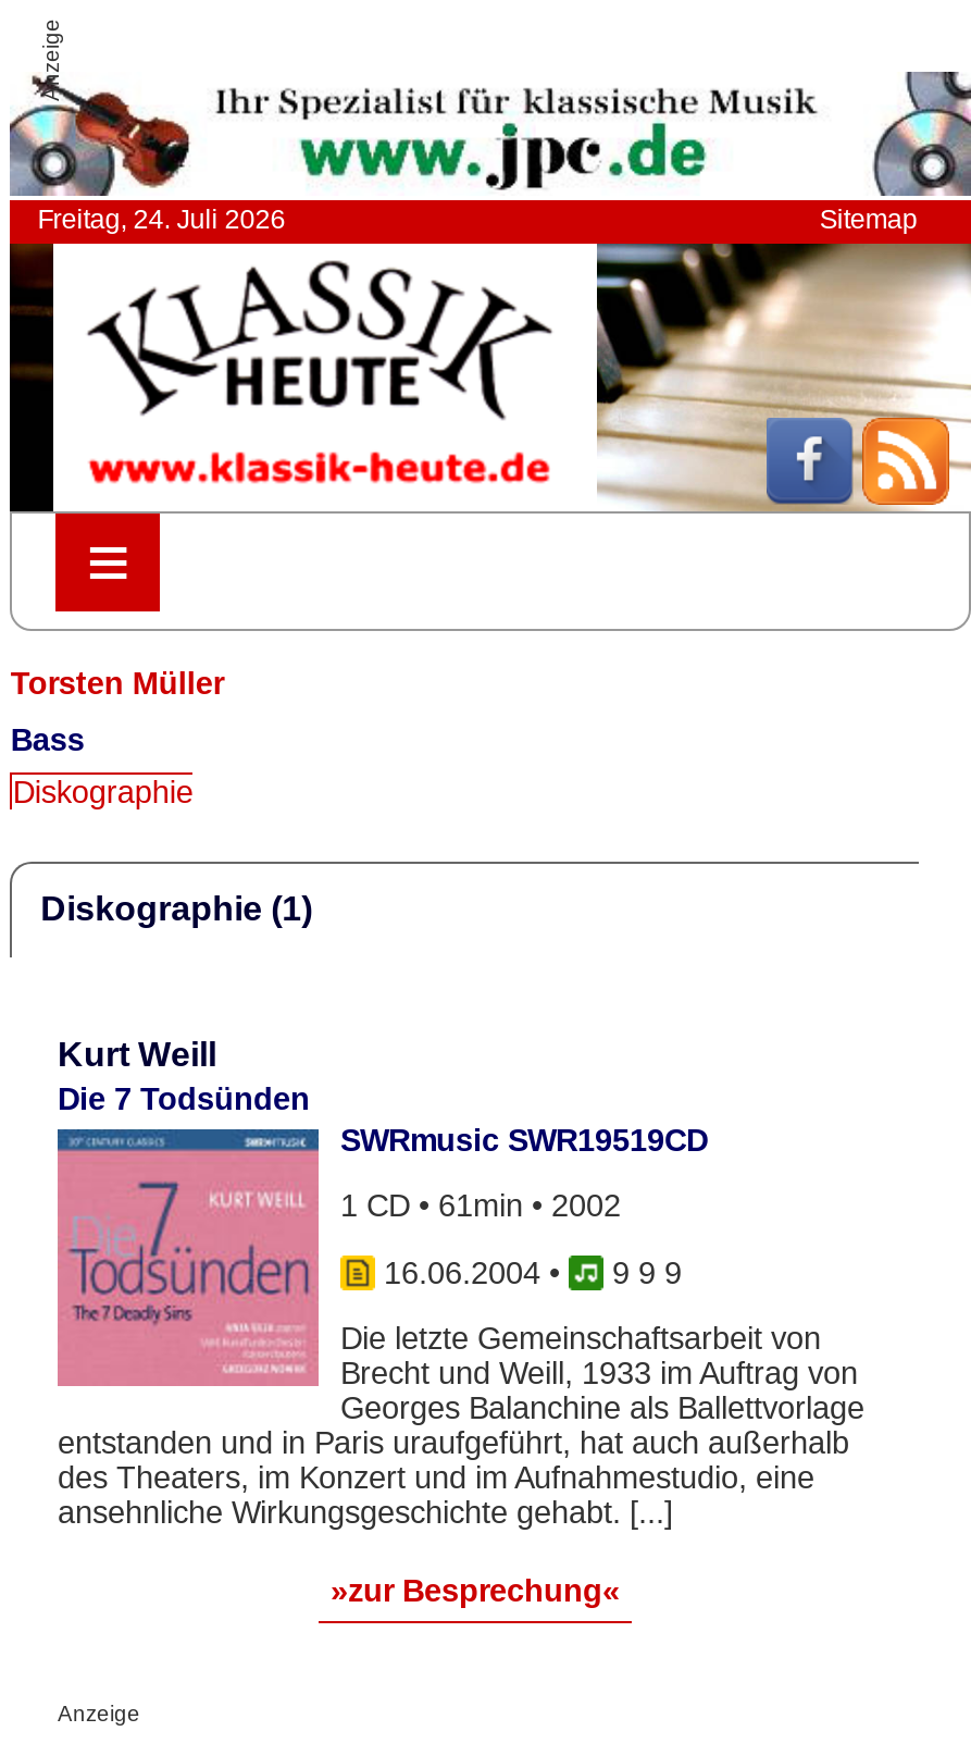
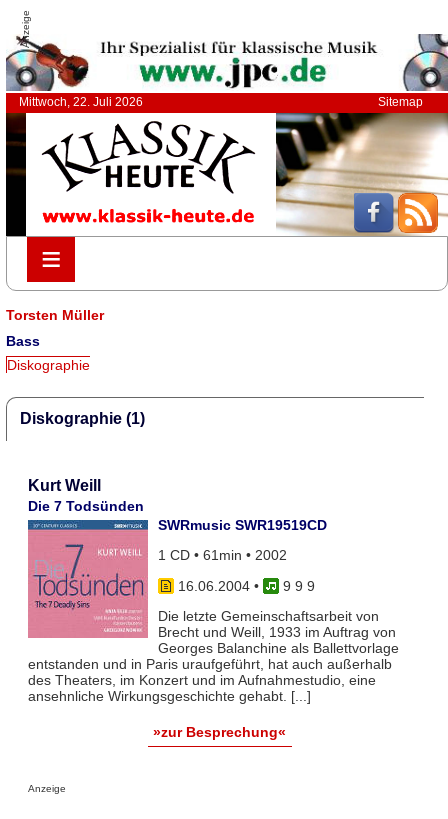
- Freitag, 24. Juli 2026
+ Mittwoch, 22. Juli 2026
